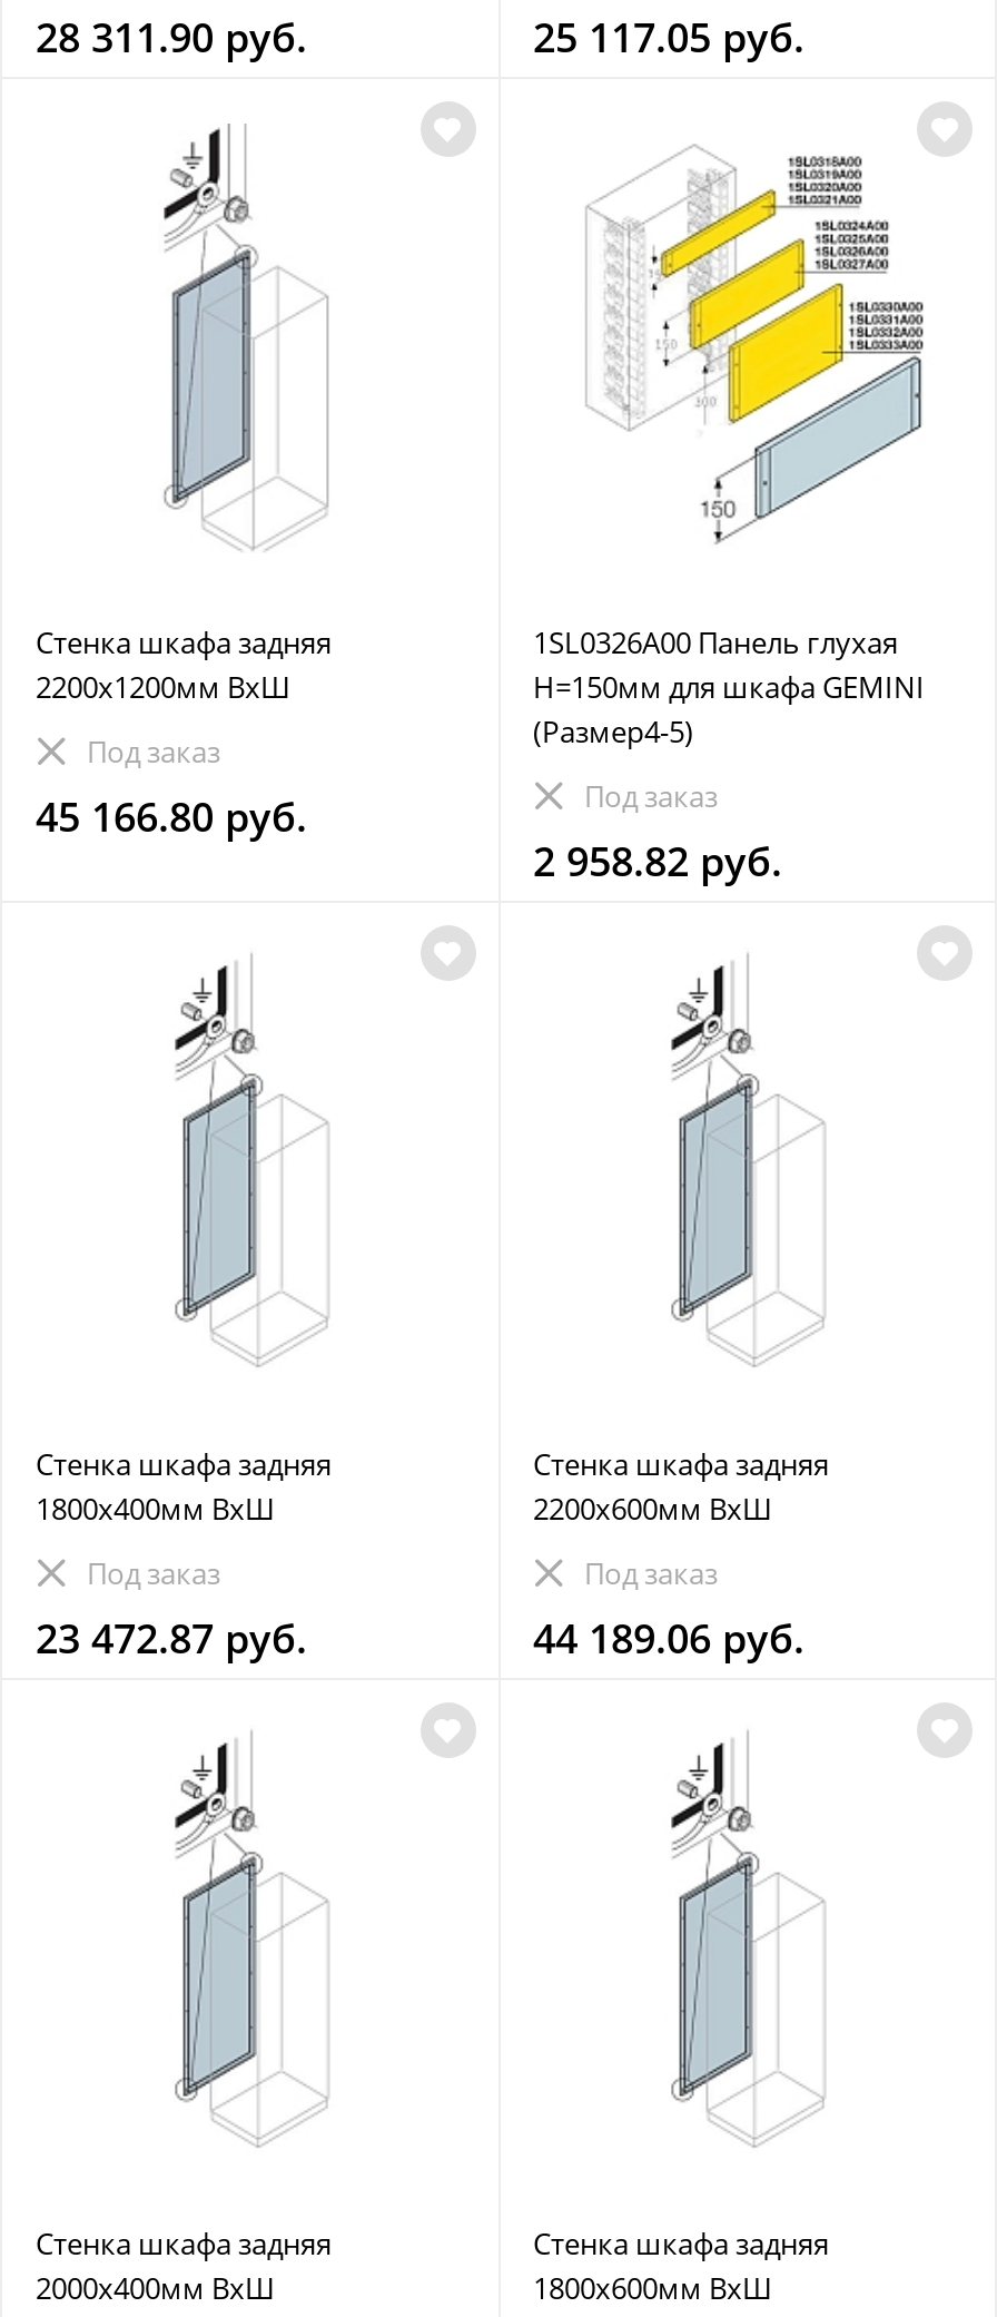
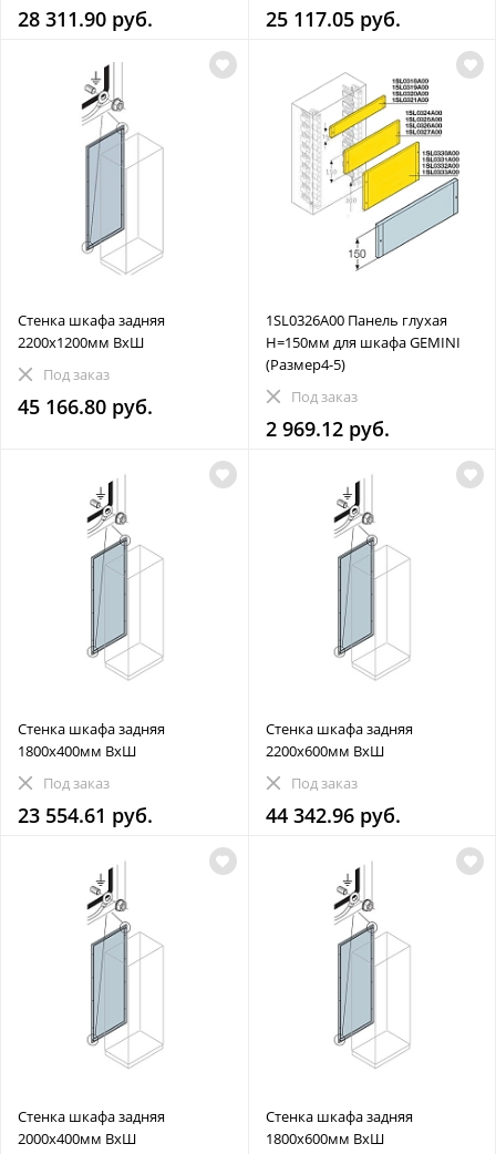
- 2 958.82 руб.
+ 2 969.12 руб.

- 23 472.87 руб.
+ 23 554.61 руб.

- 44 189.06 руб.
+ 44 342.96 руб.
